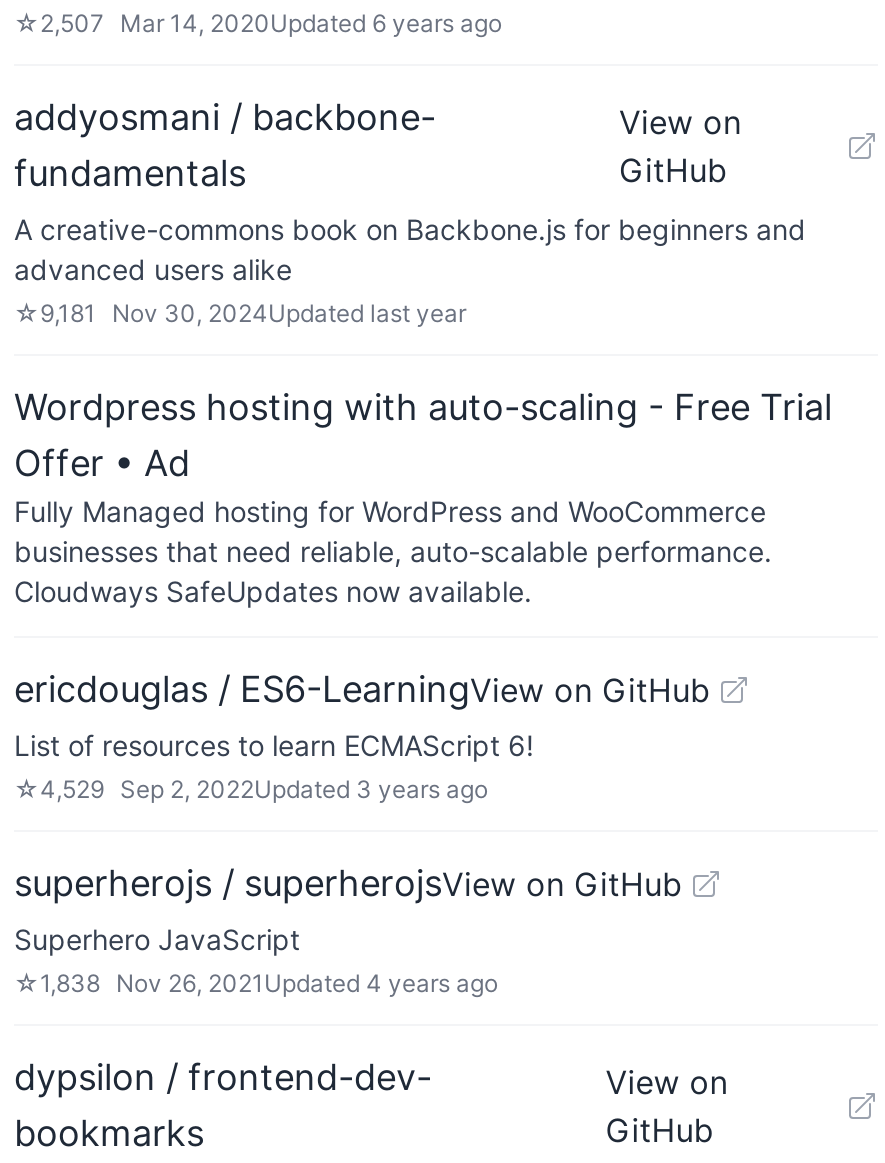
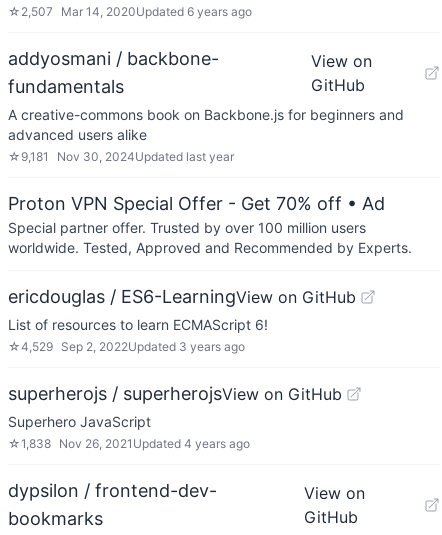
- Wordpress hosting with auto-scaling - Free Trial
- Offer • Ad
- Fully Managed hosting for WordPress and WooCommerce
- businesses that need reliable, auto-scalable performance.
- Cloudways SafeUpdates now available.
+ Proton VPN Special Offer - Get 70% off • Ad
+ Special partner offer. Trusted by over 100 million users
+ worldwide. Tested, Approved and Recommended by Experts.
